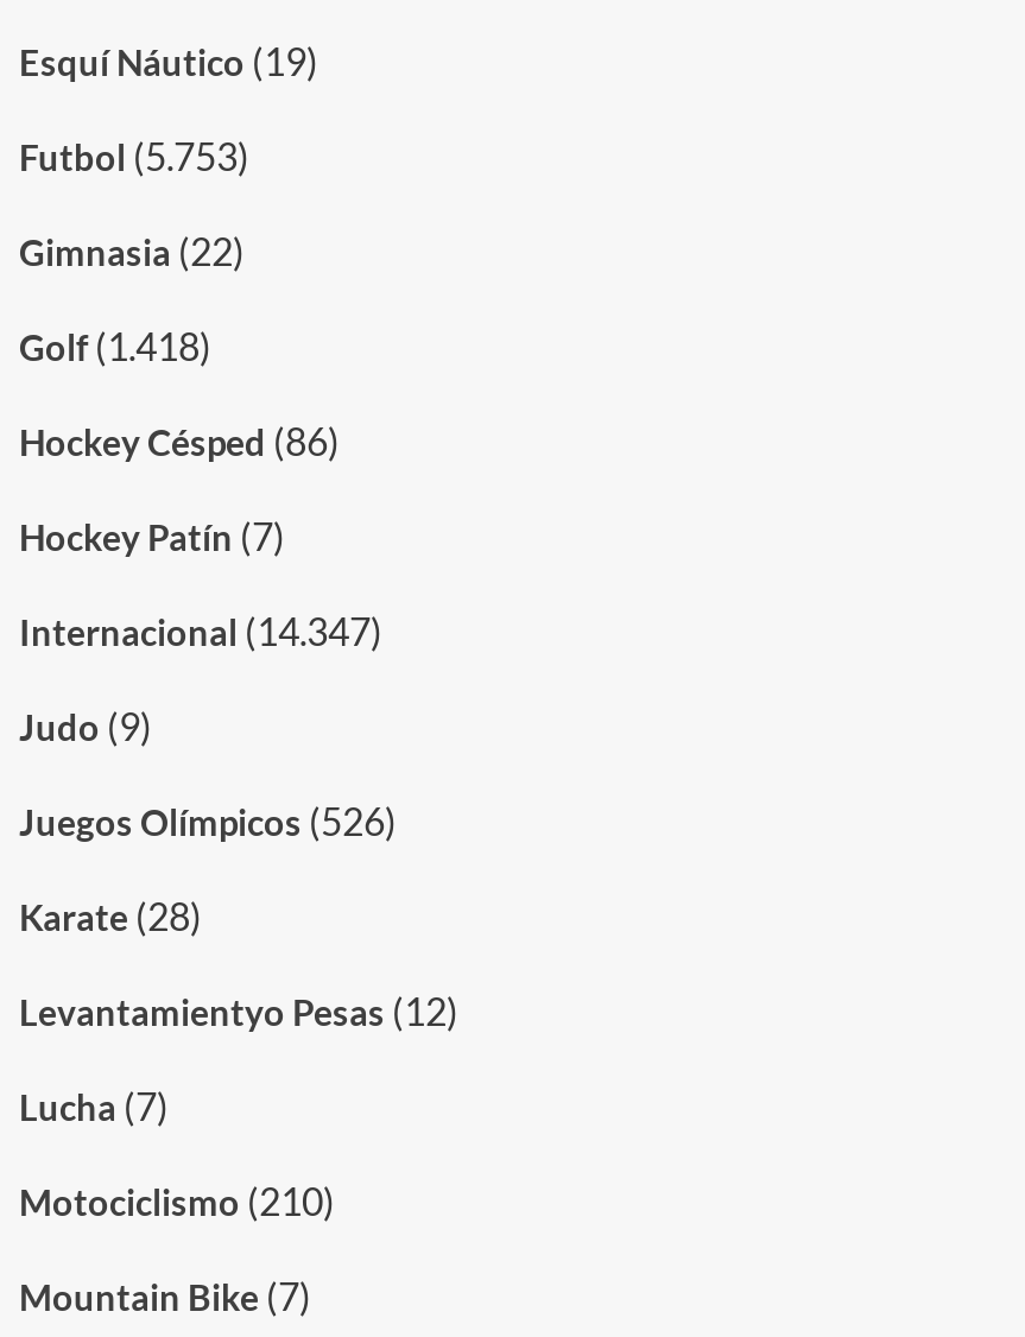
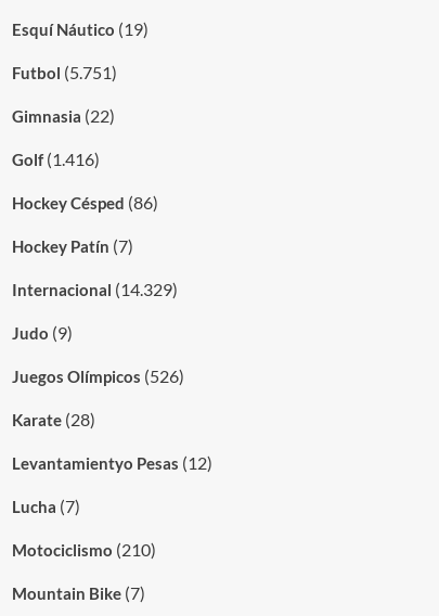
- Futbol (5.753)
+ Futbol (5.751)

- Golf (1.418)
+ Golf (1.416)

- Internacional (14.347)
+ Internacional (14.329)
